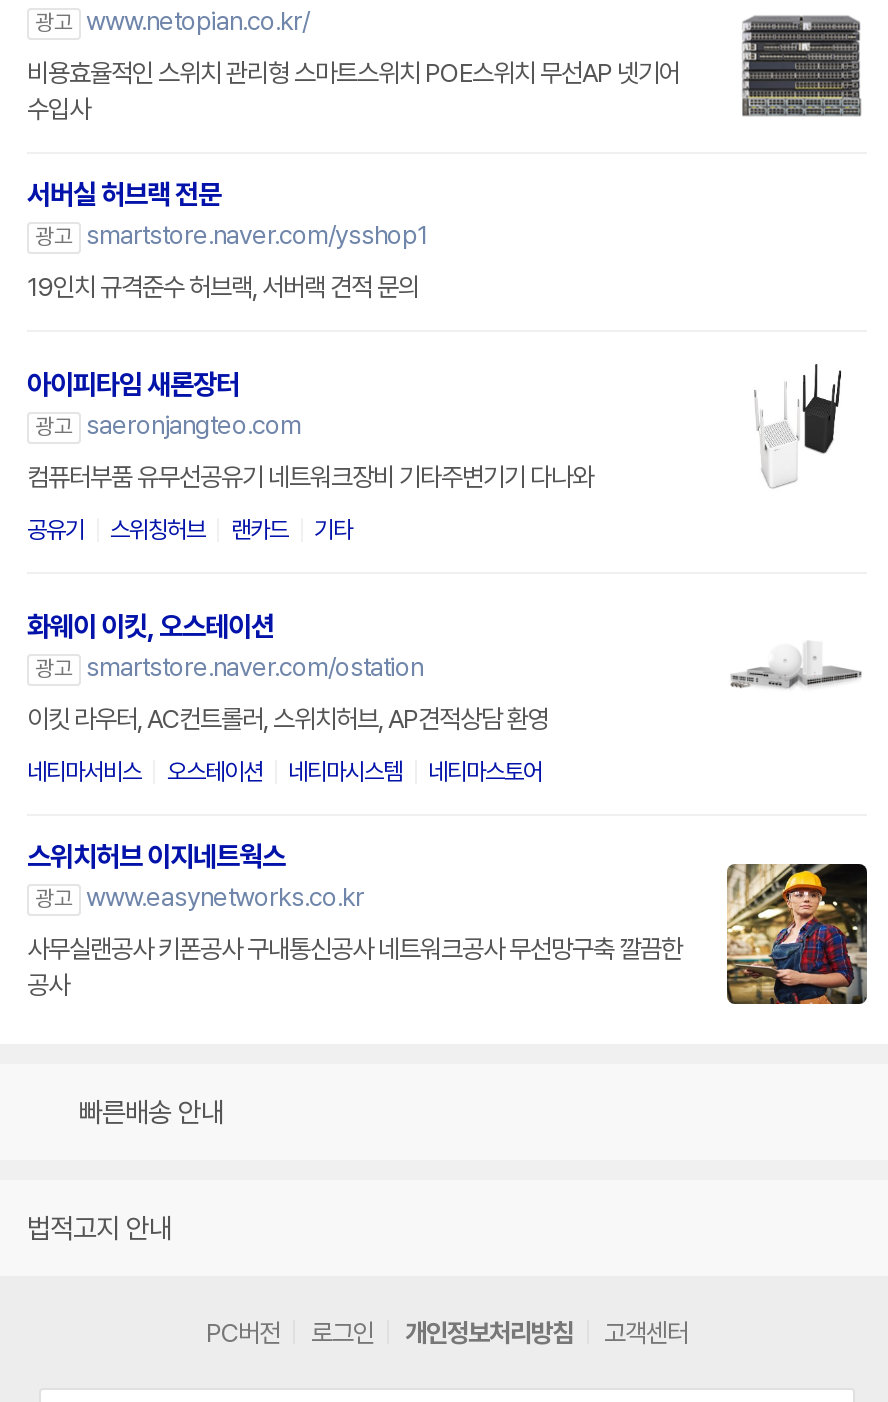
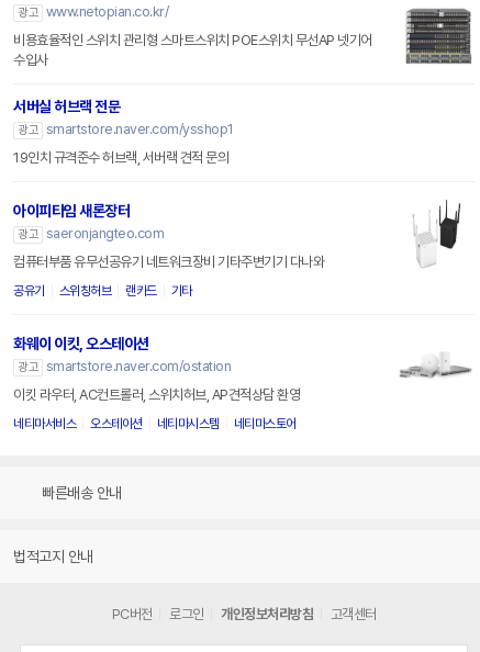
- [image]
- 스위치허브 이지네트웍스
- 광고 www.easynetworks.co.kr
- 사무실랜공사 키폰공사 구내통신공사 네트워크공사 무선망구축 깔끔한
- 공사
